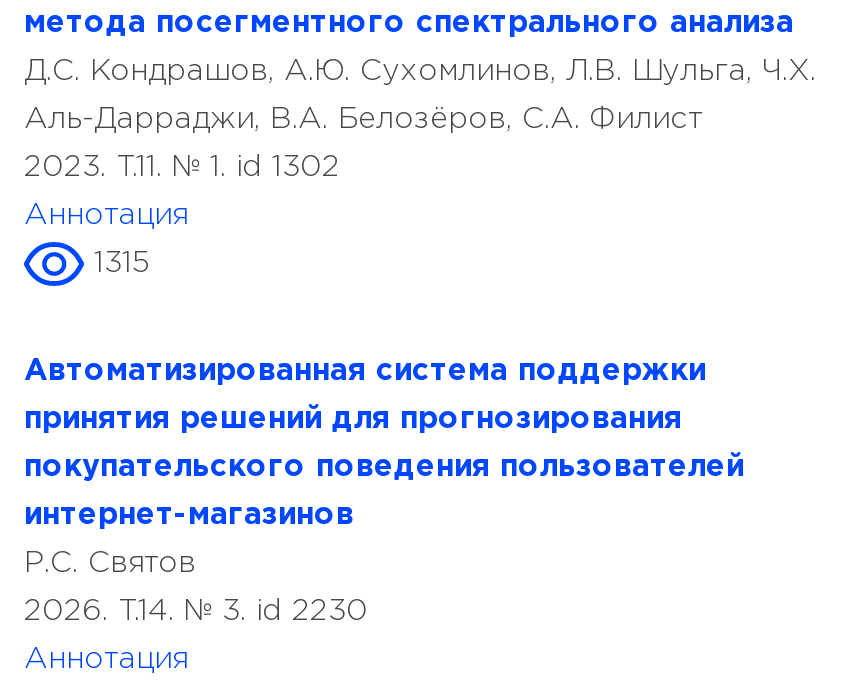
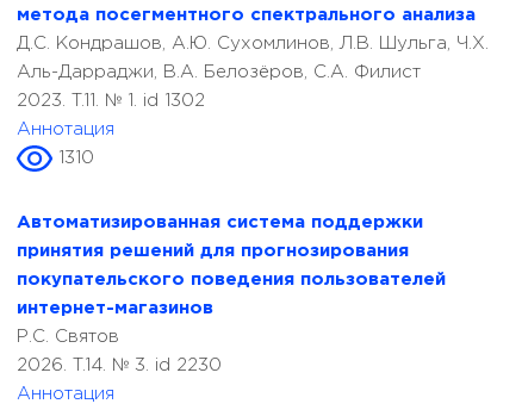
- 1315
+ 1310
